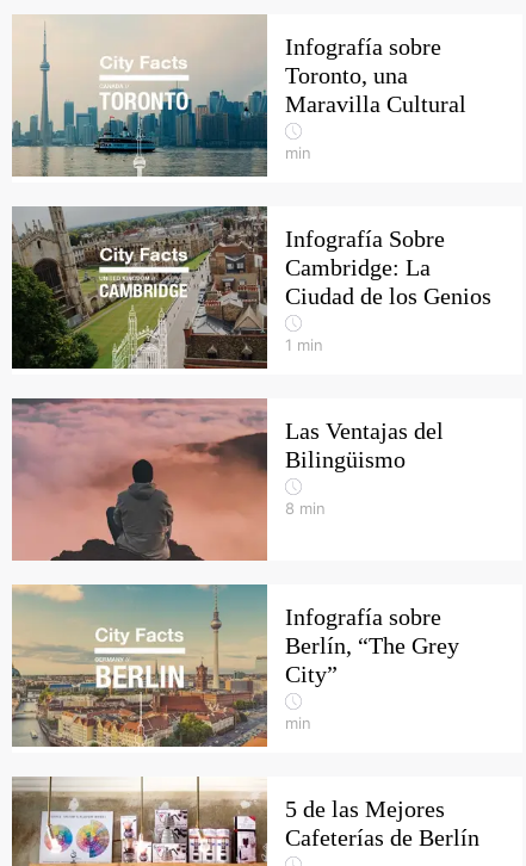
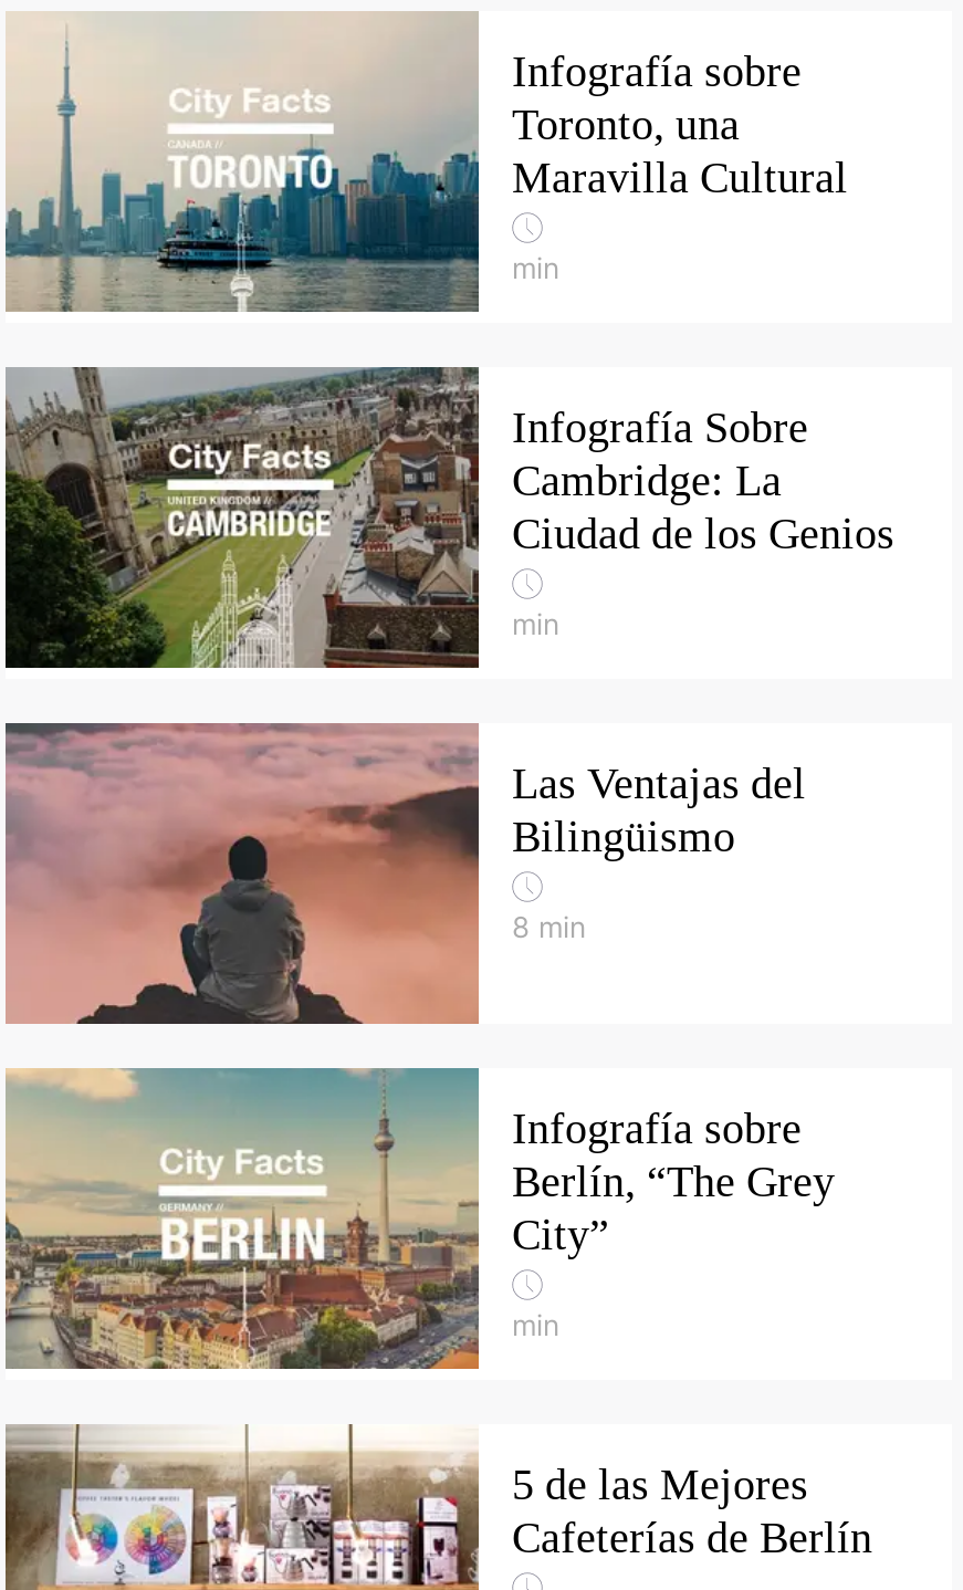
- 1 min
+ min
